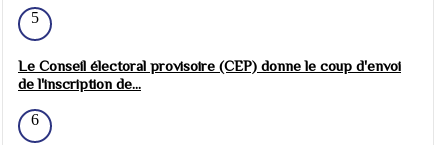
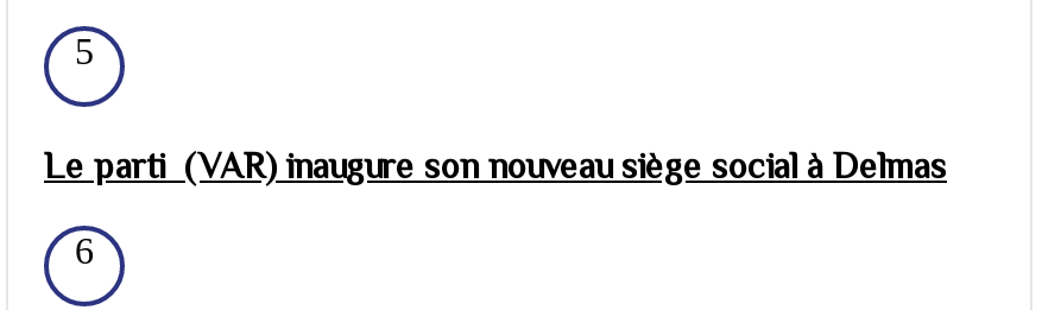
- Le Conseil électoral provisoire (CEP) donne le coup d'envoi
- de l'inscription de...
+ Le parti (VAR) inaugure son nouveau siège social à Delmas
